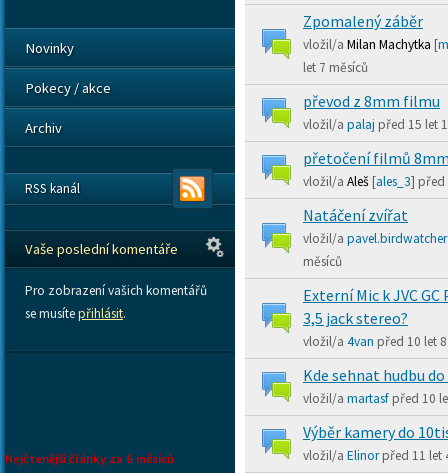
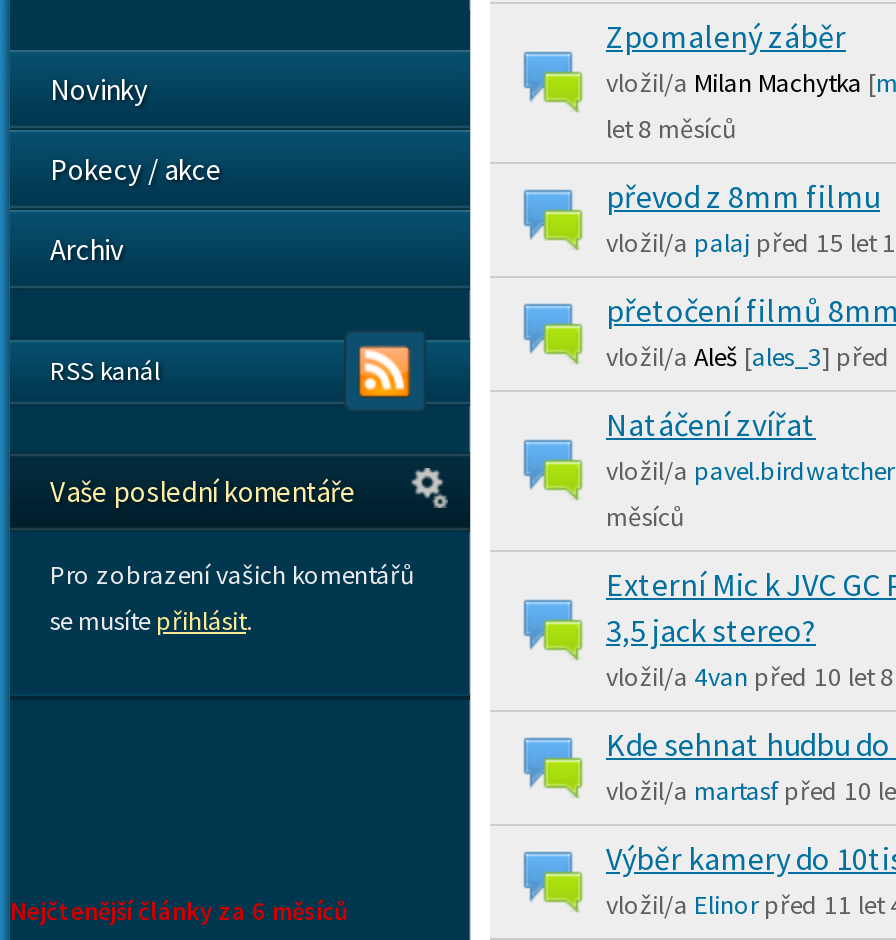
- let 7 měsíců
+ let 8 měsíců
